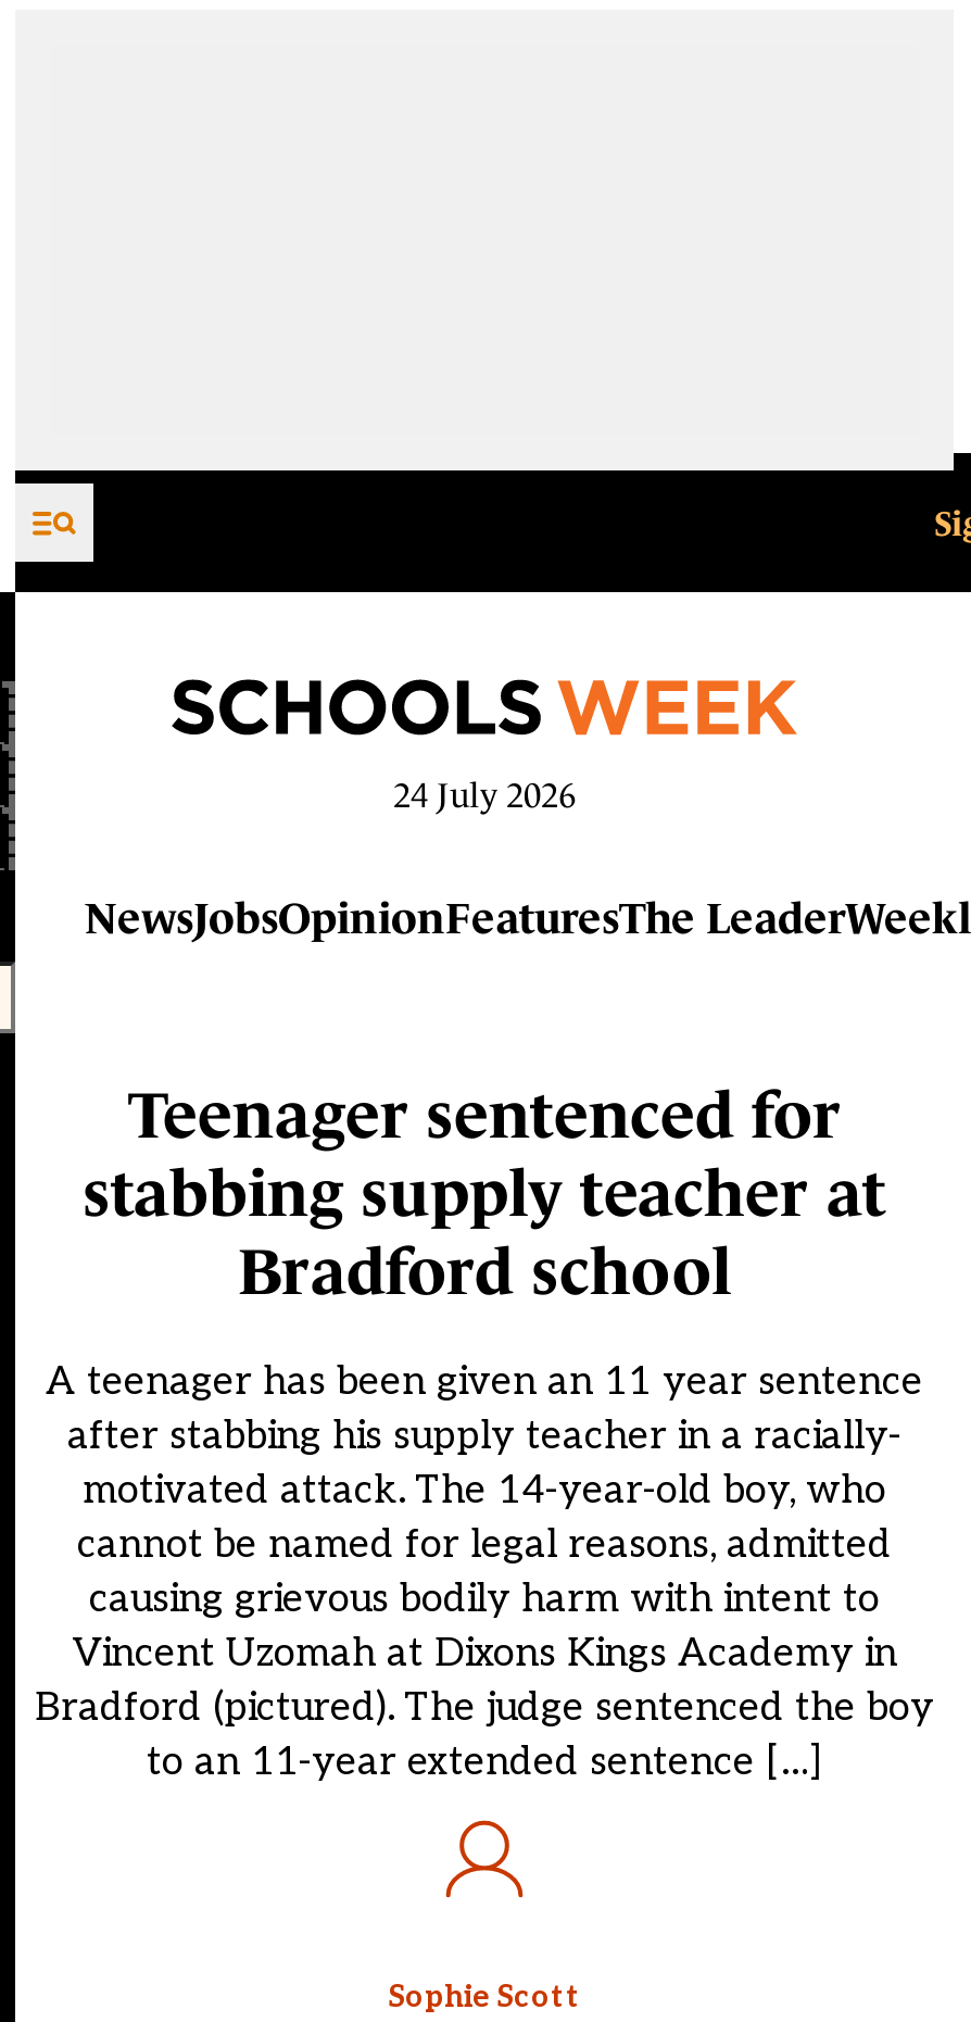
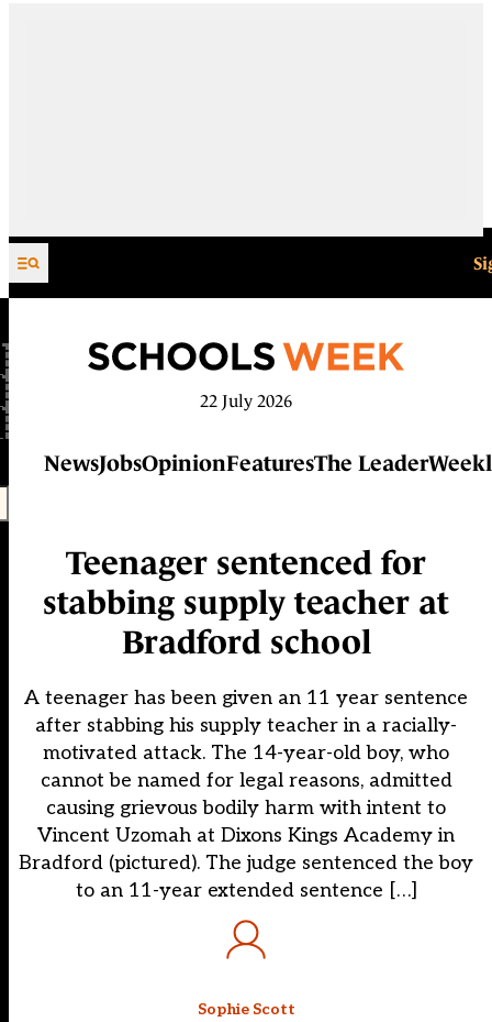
- 24 July 2026
+ 22 July 2026
